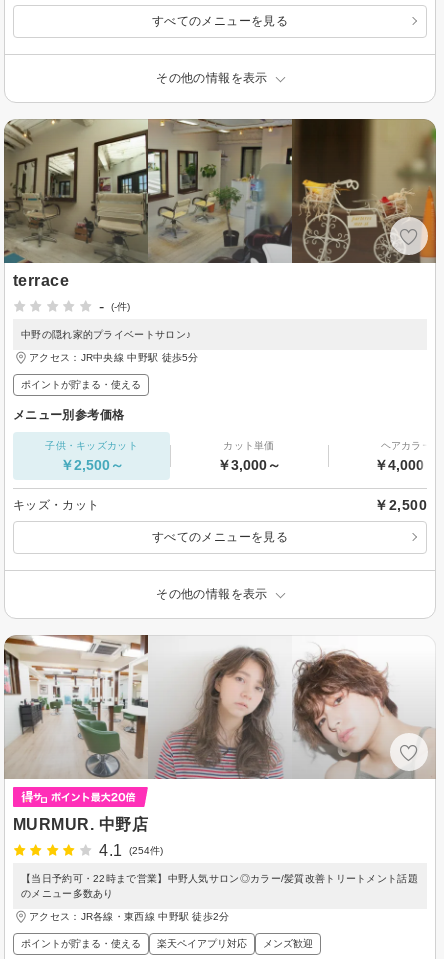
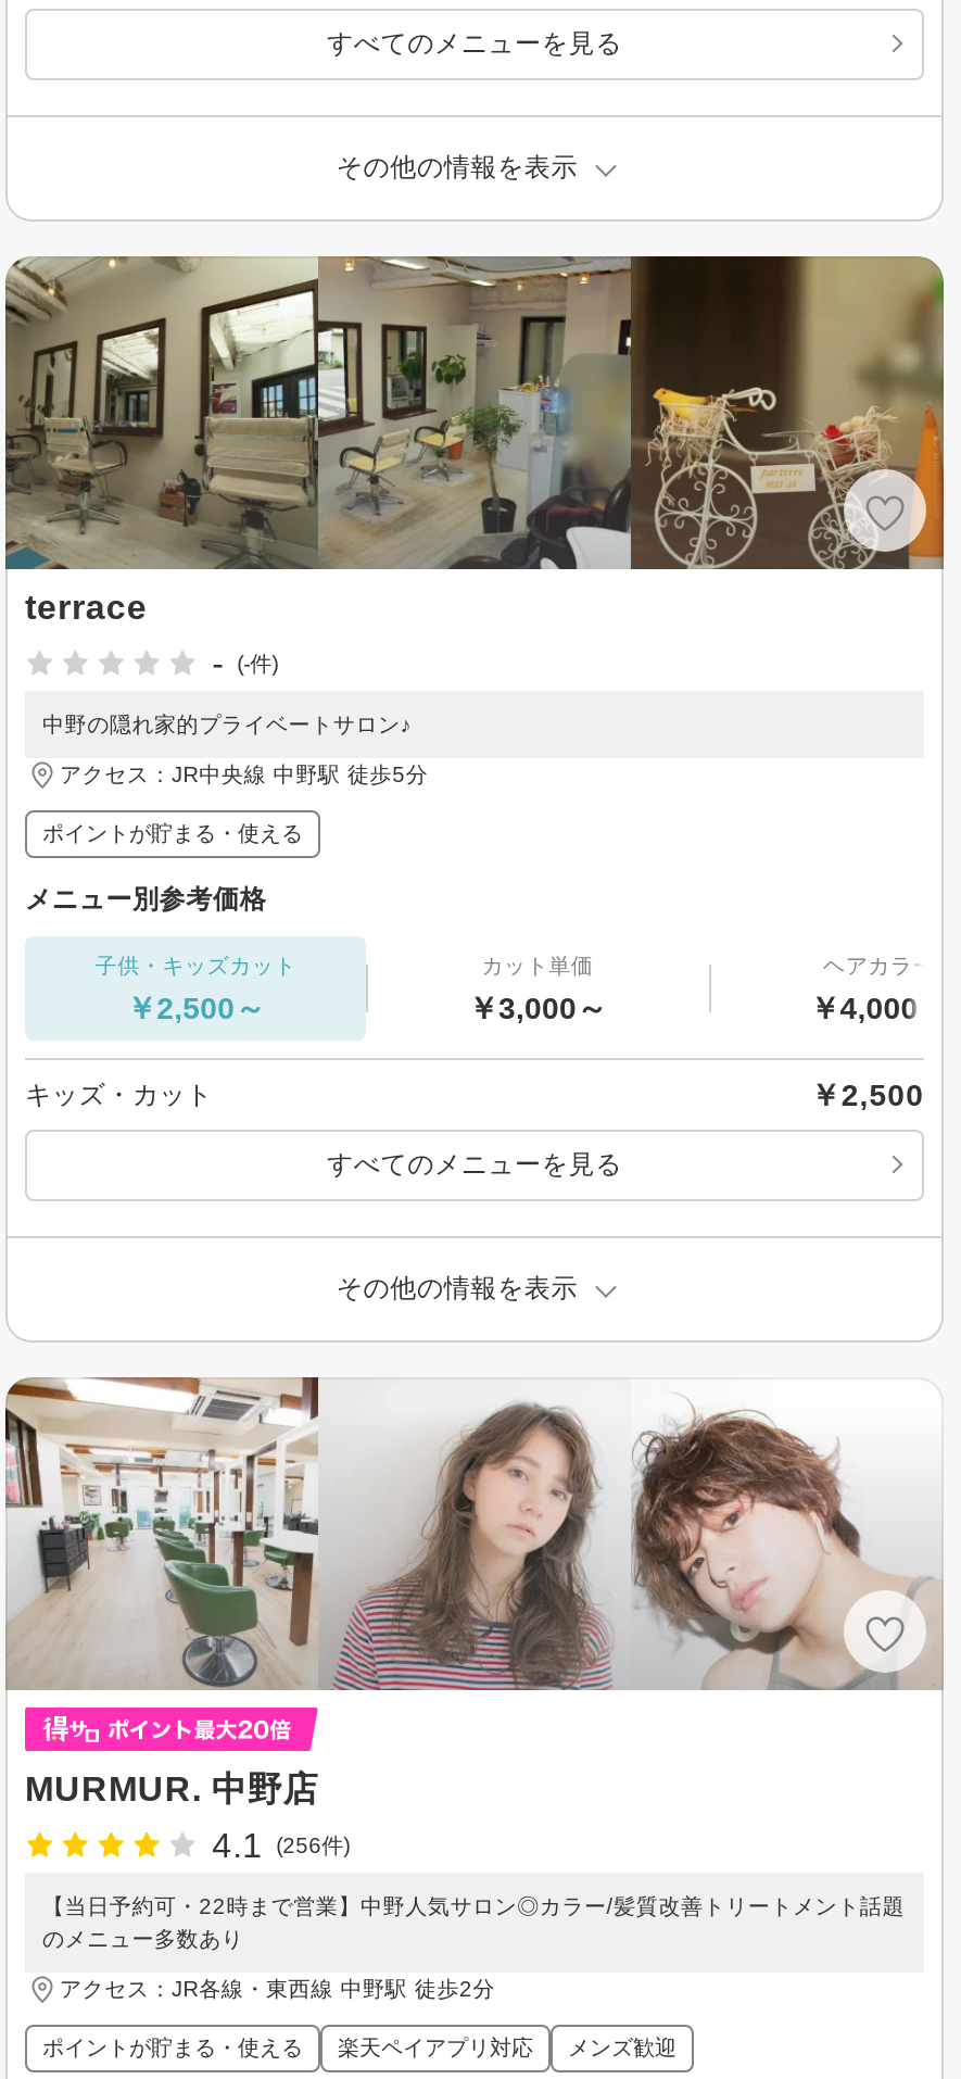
- 4.1 (254件)
+ 4.1 (256件)
